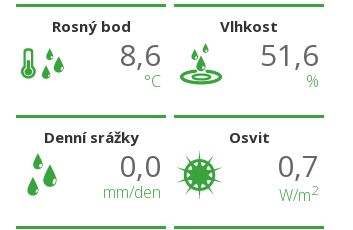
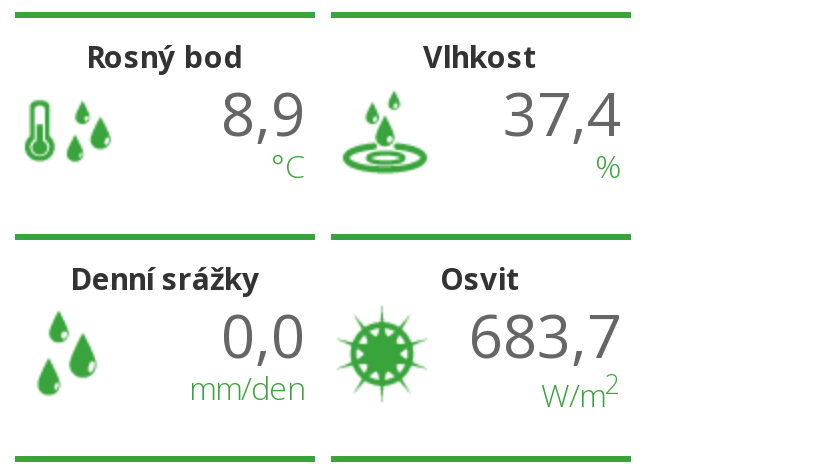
- 8,6
+ 8,9

- 51,6
+ 37,4

- 0,7
+ 683,7
